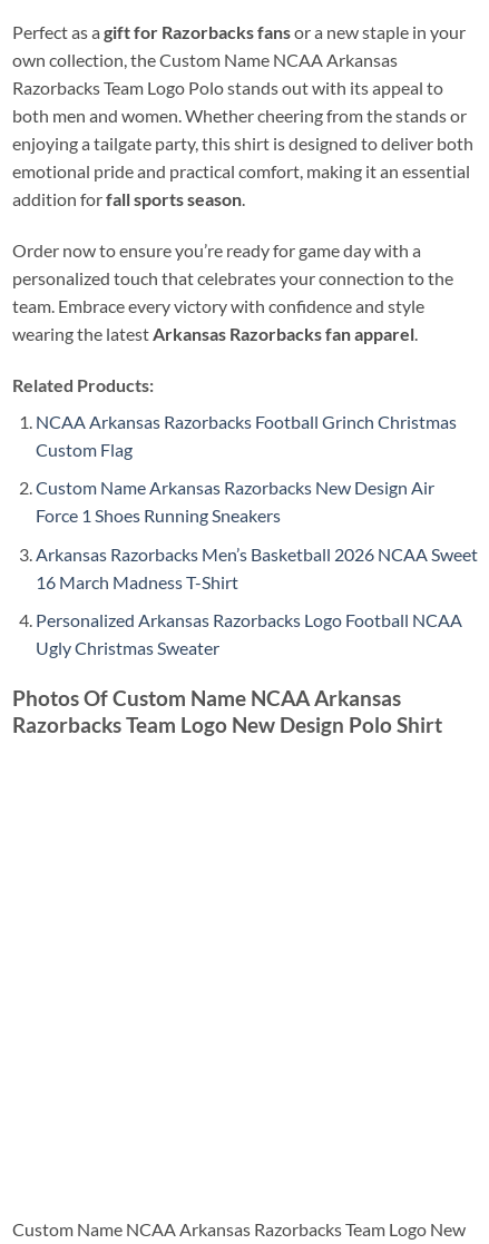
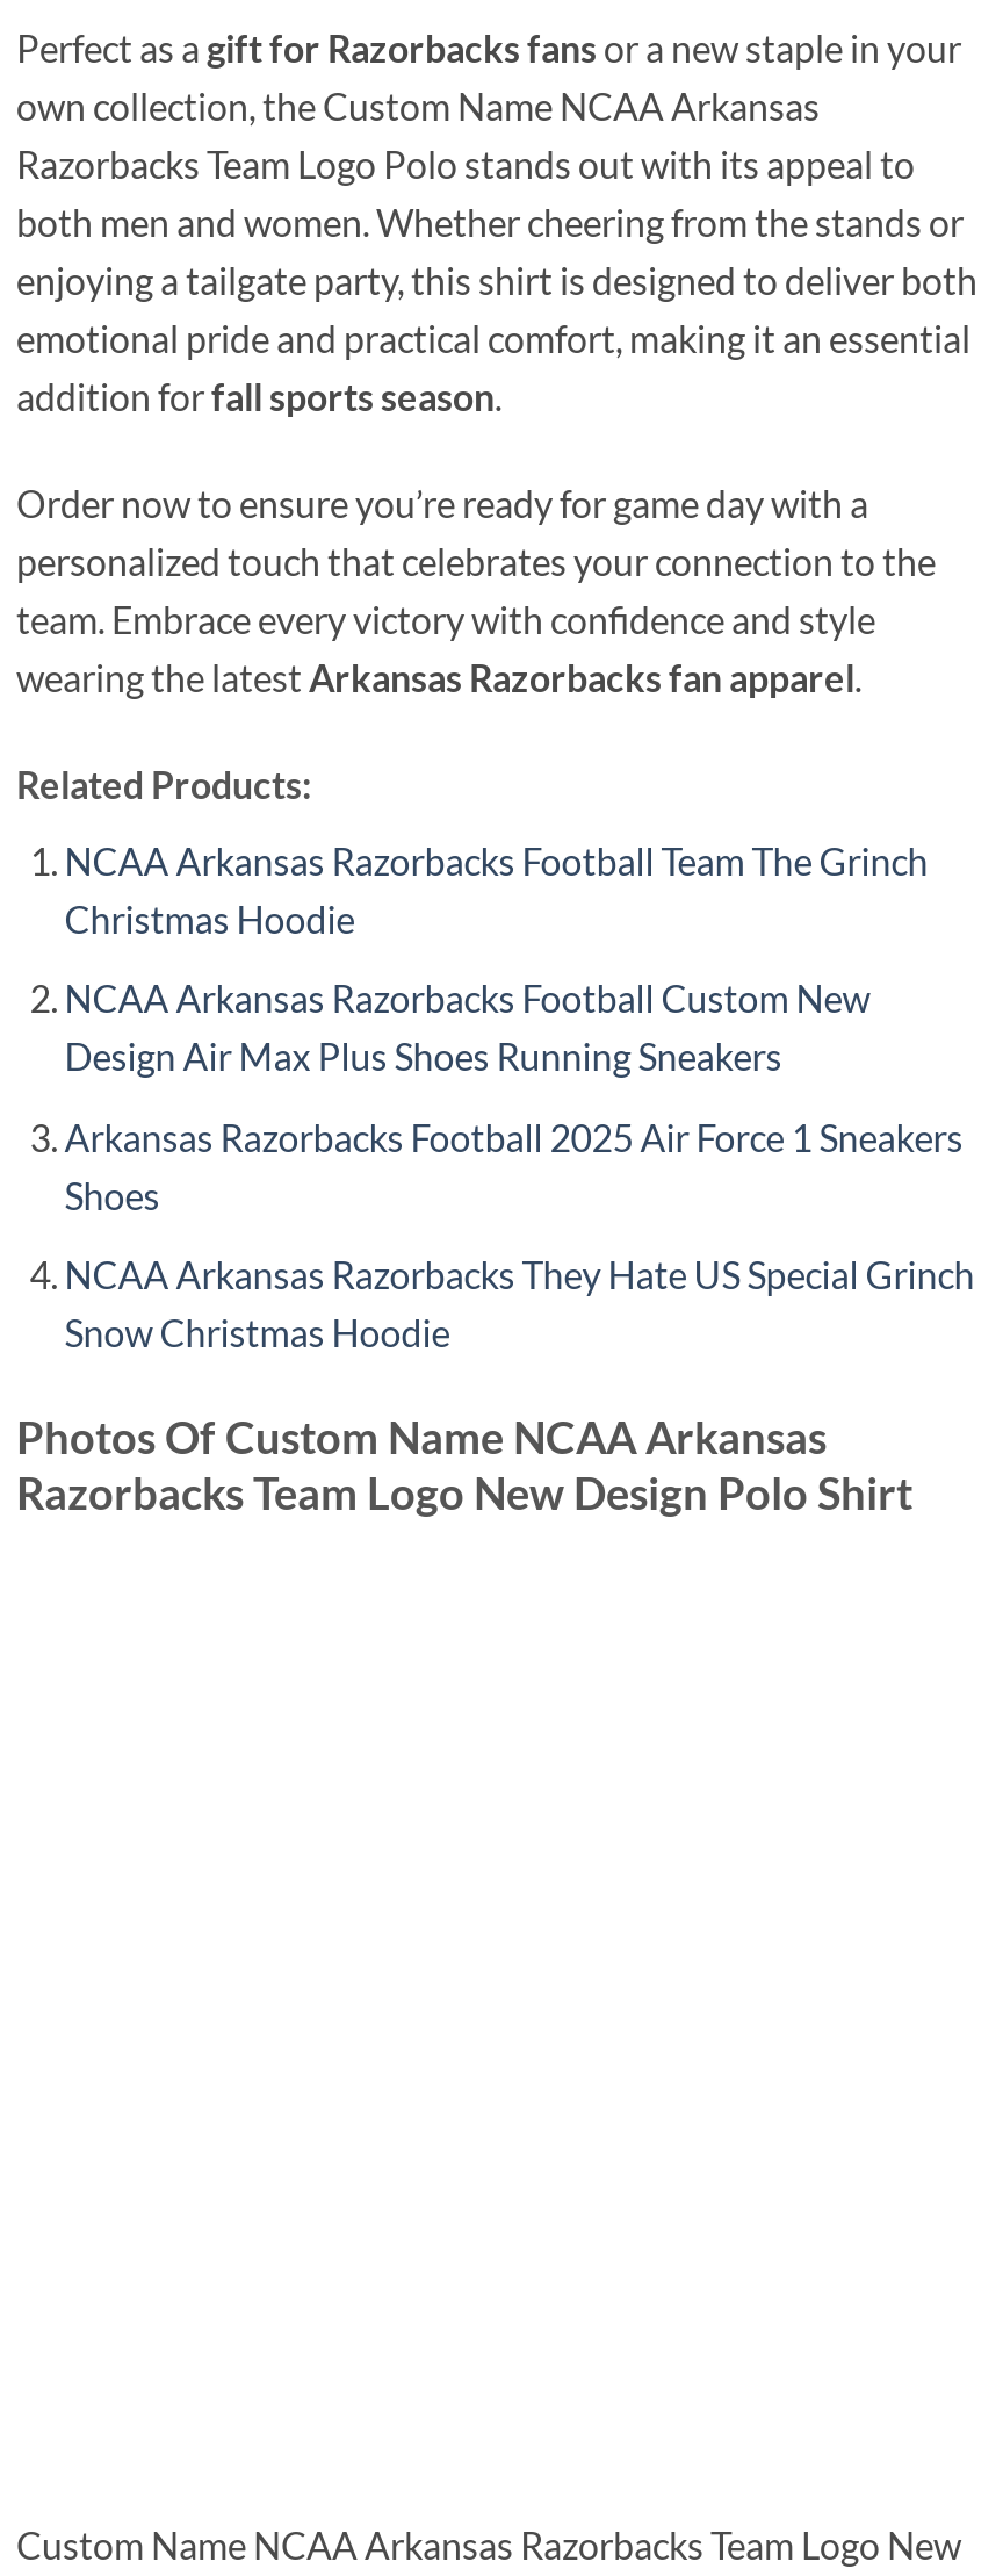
- NCAA Arkansas Razorbacks Football Grinch Christmas
- Custom Flag
+ NCAA Arkansas Razorbacks Football Team The Grinch
+ Christmas Hoodie

- Custom Name Arkansas Razorbacks New Design Air
- Force 1 Shoes Running Sneakers
+ NCAA Arkansas Razorbacks Football Custom New
+ Design Air Max Plus Shoes Running Sneakers

- Arkansas Razorbacks Men’s Basketball 2026 NCAA Sweet
- 16 March Madness T-Shirt
+ Arkansas Razorbacks Football 2025 Air Force 1 Sneakers
+ Shoes

- Personalized Arkansas Razorbacks Logo Football NCAA
- Ugly Christmas Sweater
+ NCAA Arkansas Razorbacks They Hate US Special Grinch
+ Snow Christmas Hoodie
